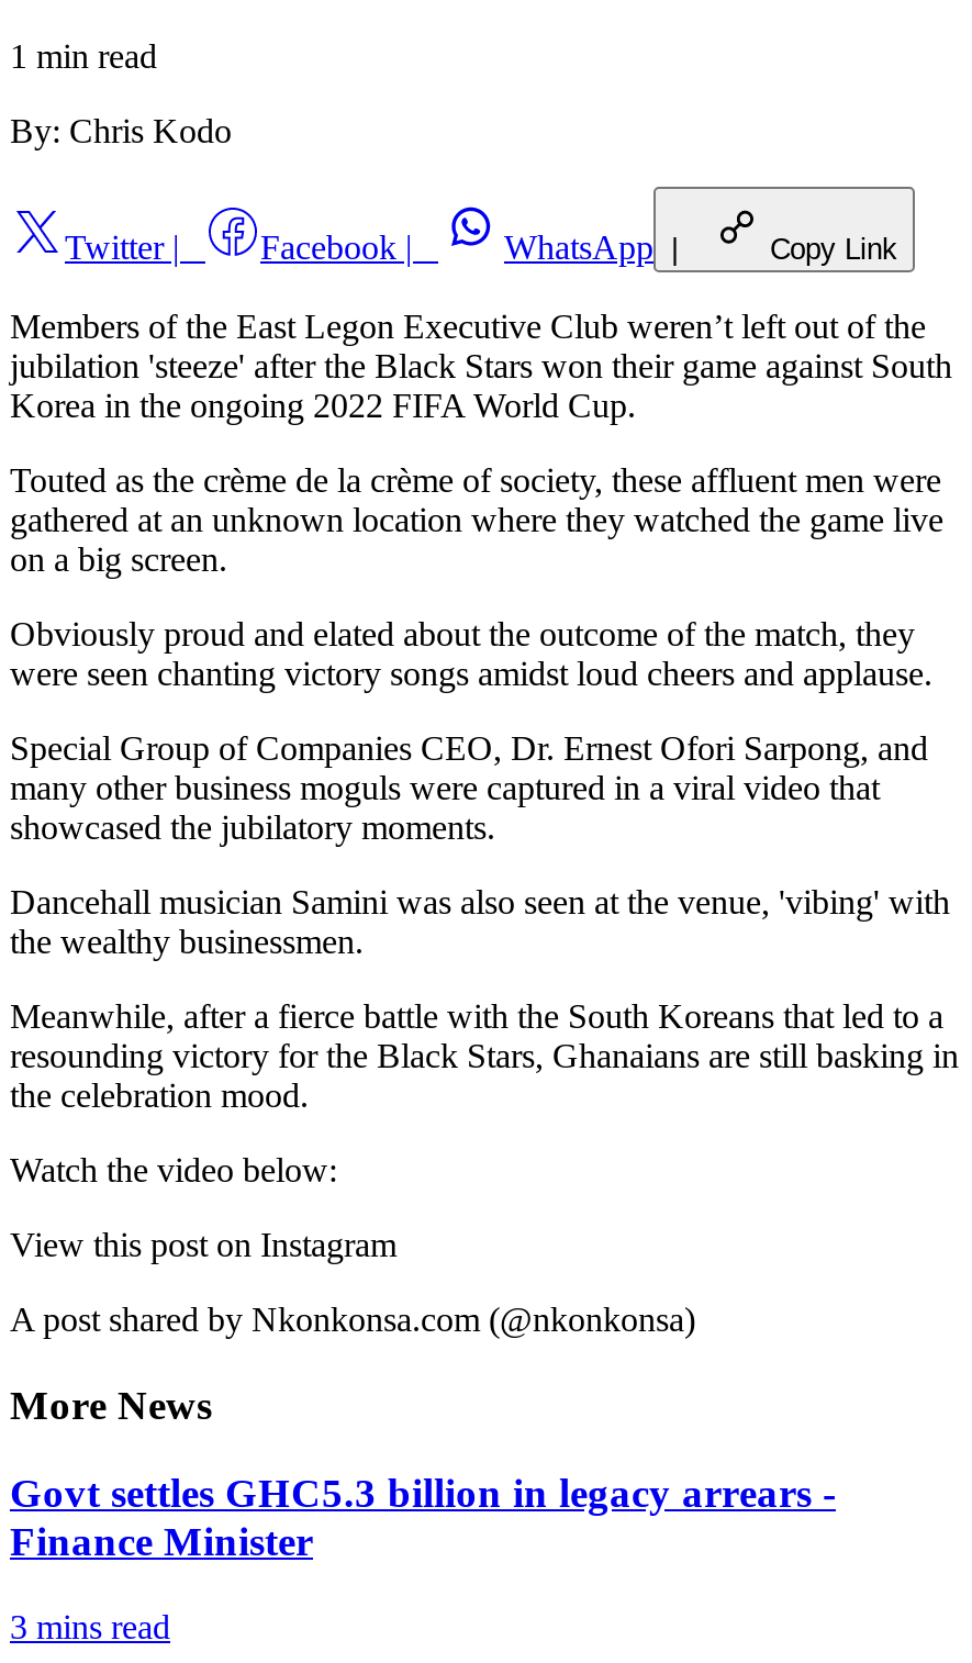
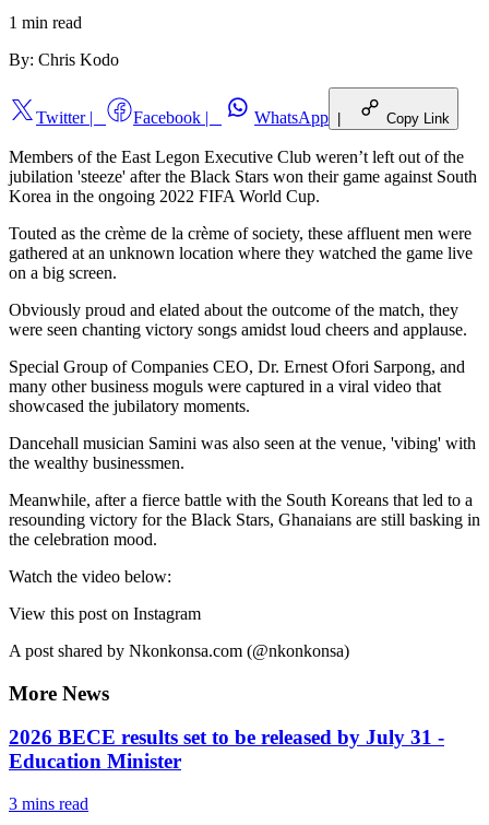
- Govt settles GHC5.3 billion in legacy arrears -
- Finance Minister
+ 2026 BECE results set to be released by July 31 -
+ Education Minister
